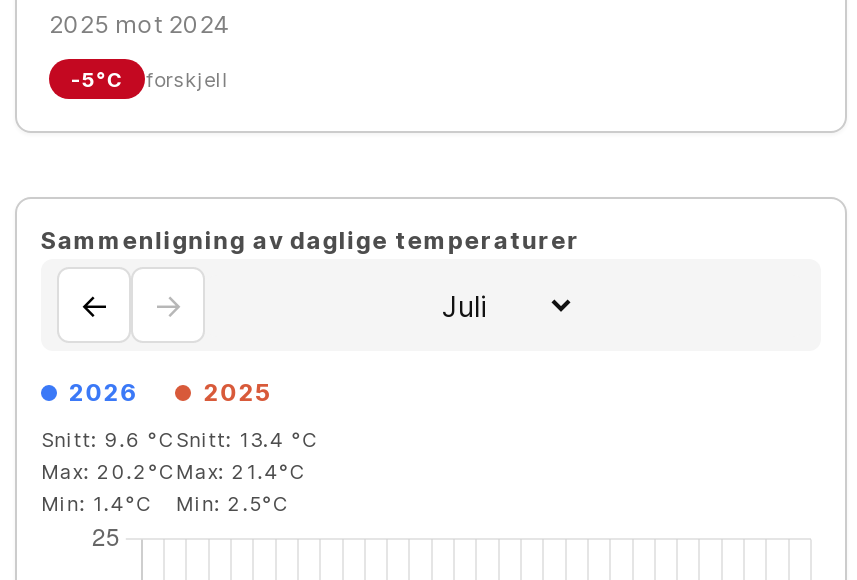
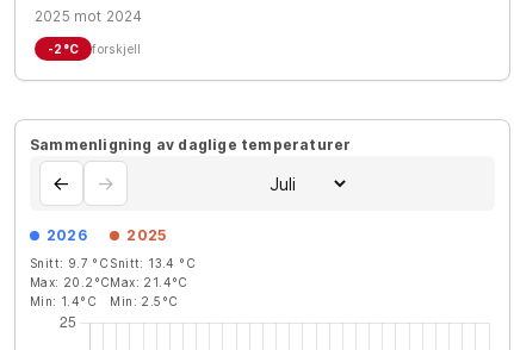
- -5°C forskjell
+ -2°C forskjell

- Snitt: 9.6 °C Snitt: 13.4 °C
+ Snitt: 9.7 °C Snitt: 13.4 °C
